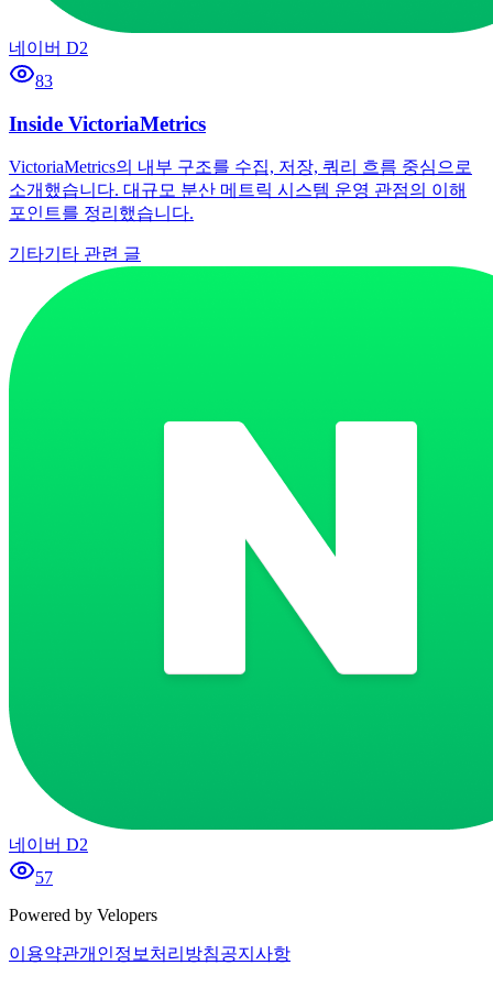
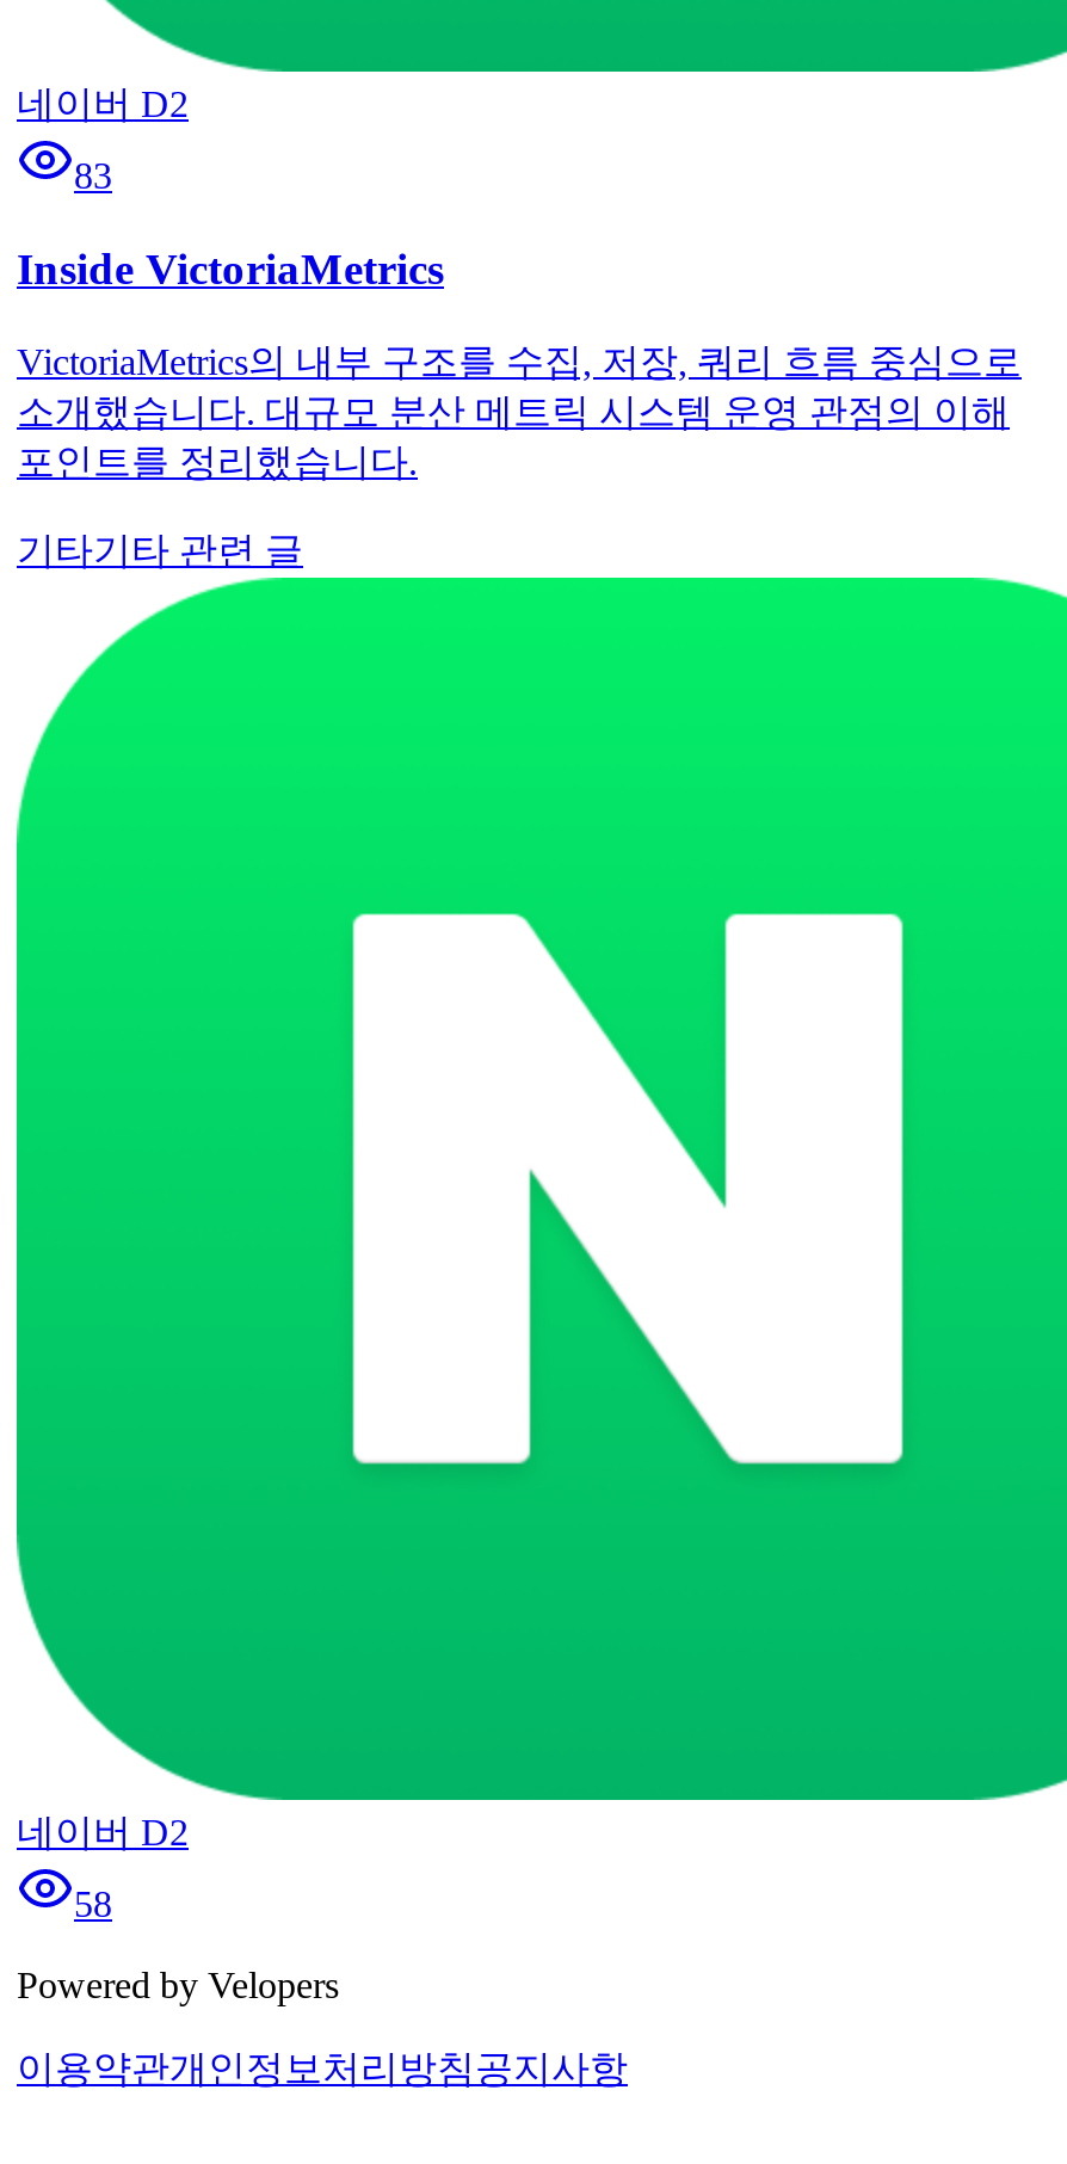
- 57
+ 58
